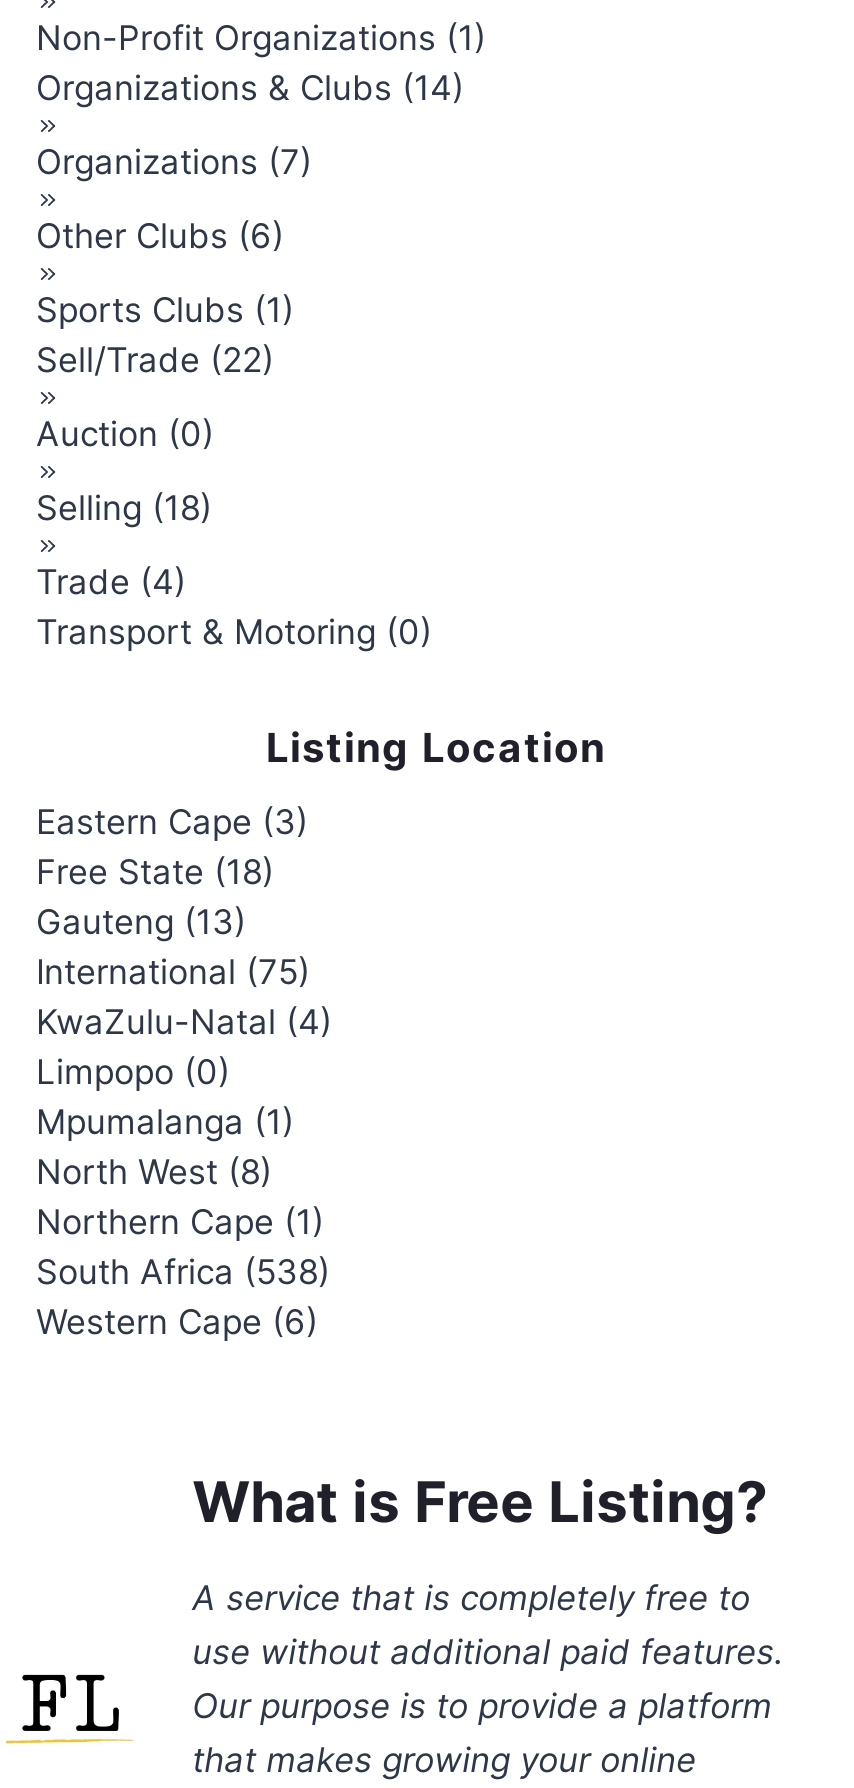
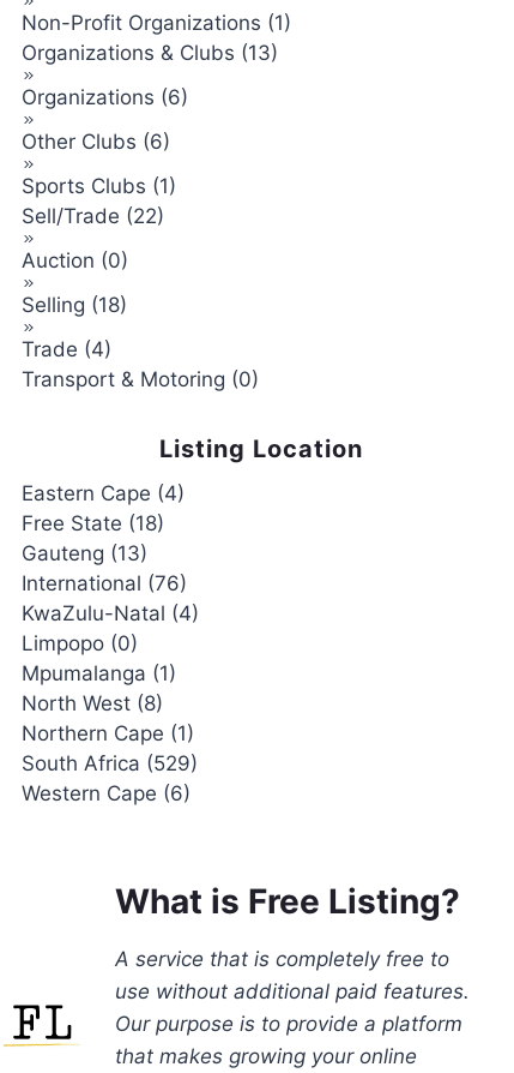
- Organizations & Clubs (14)
+ Organizations & Clubs (13)

- Organizations (7)
+ Organizations (6)

- Eastern Cape (3)
+ Eastern Cape (4)

- International (75)
+ International (76)

- South Africa (538)
+ South Africa (529)
